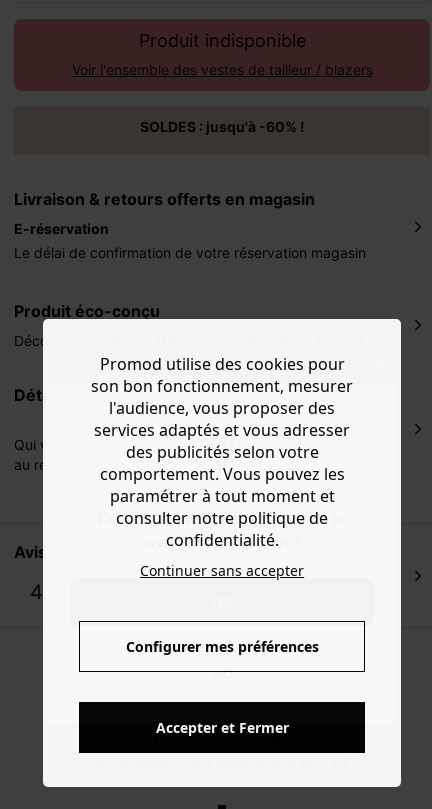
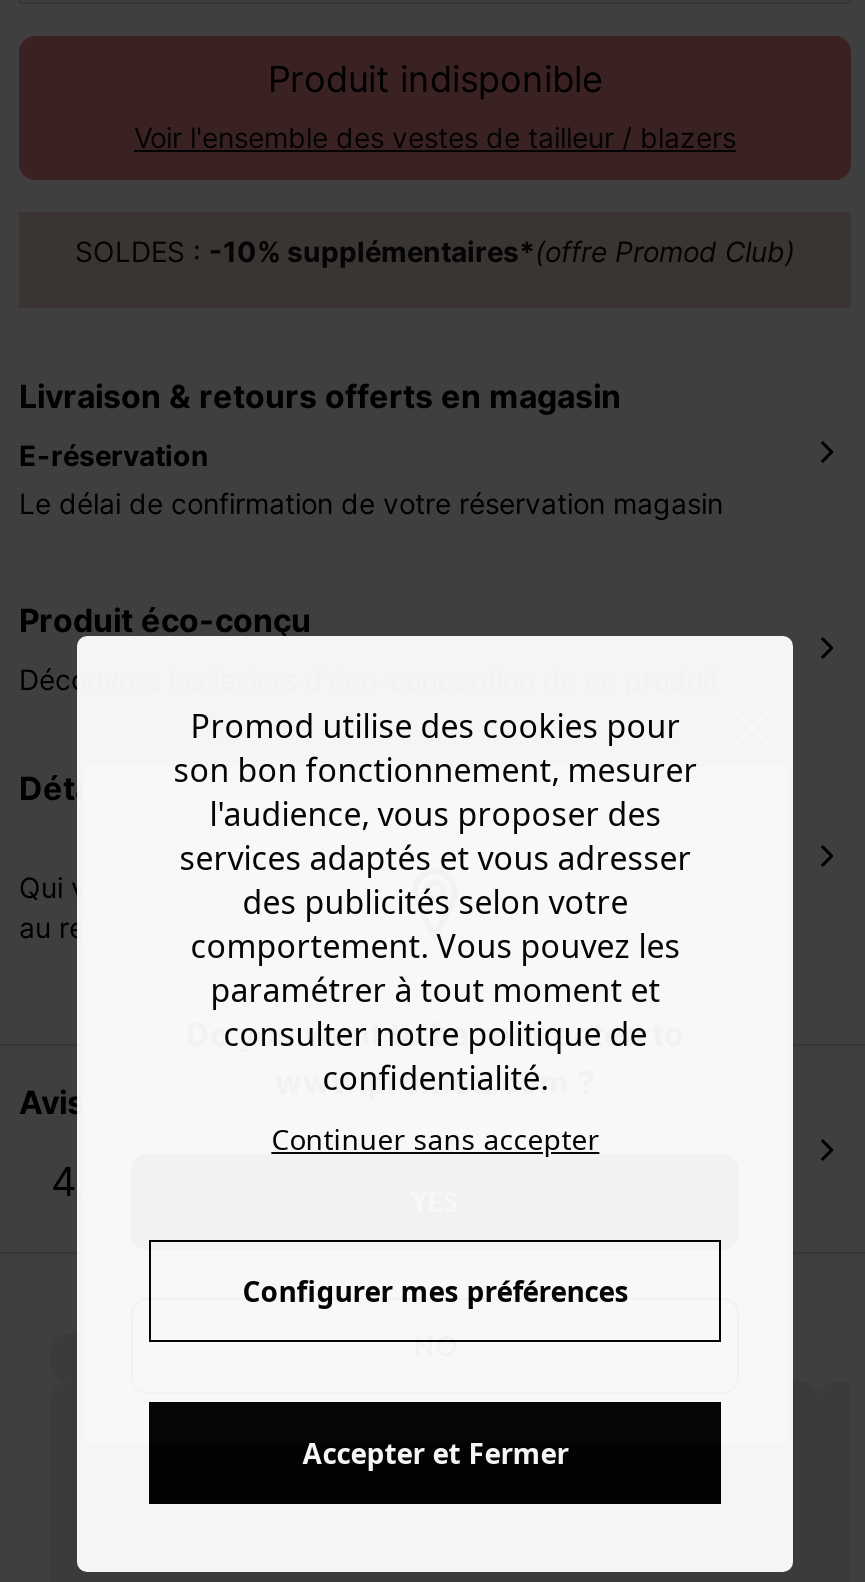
- SOLDES : jusqu'à -60% !
+ SOLDES : -10% supplémentaires* (offre Promod Club)
